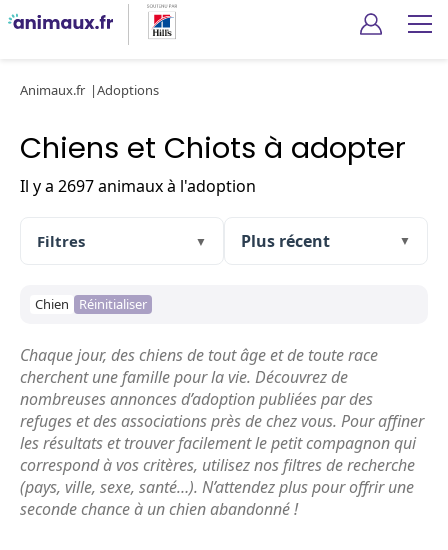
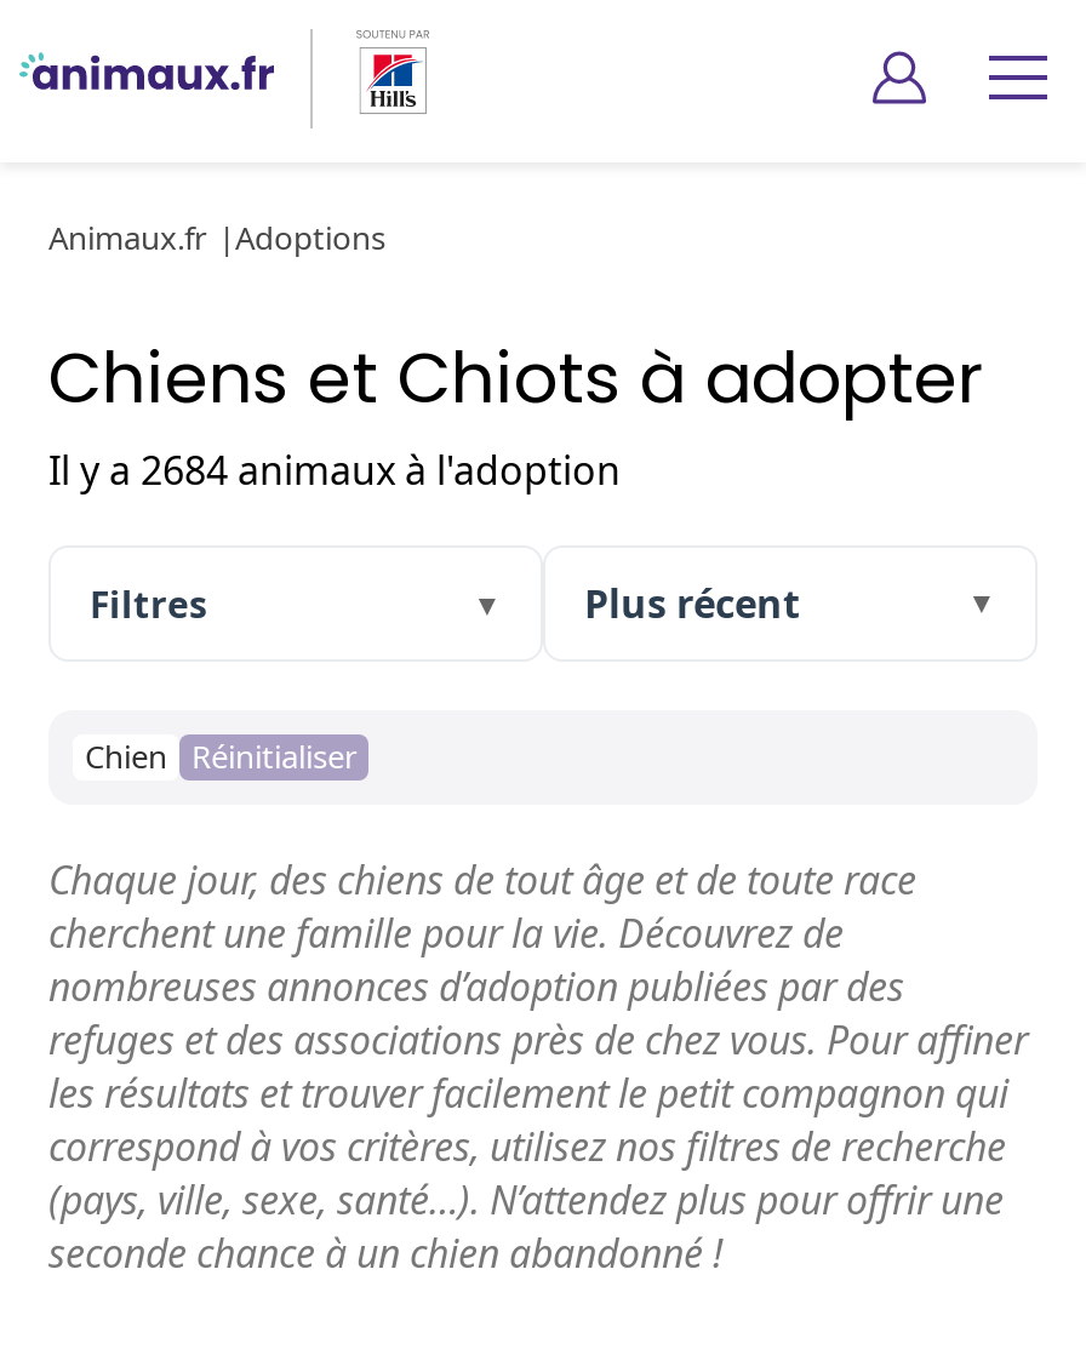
- Il y a 2697 animaux à l'adoption
+ Il y a 2684 animaux à l'adoption
